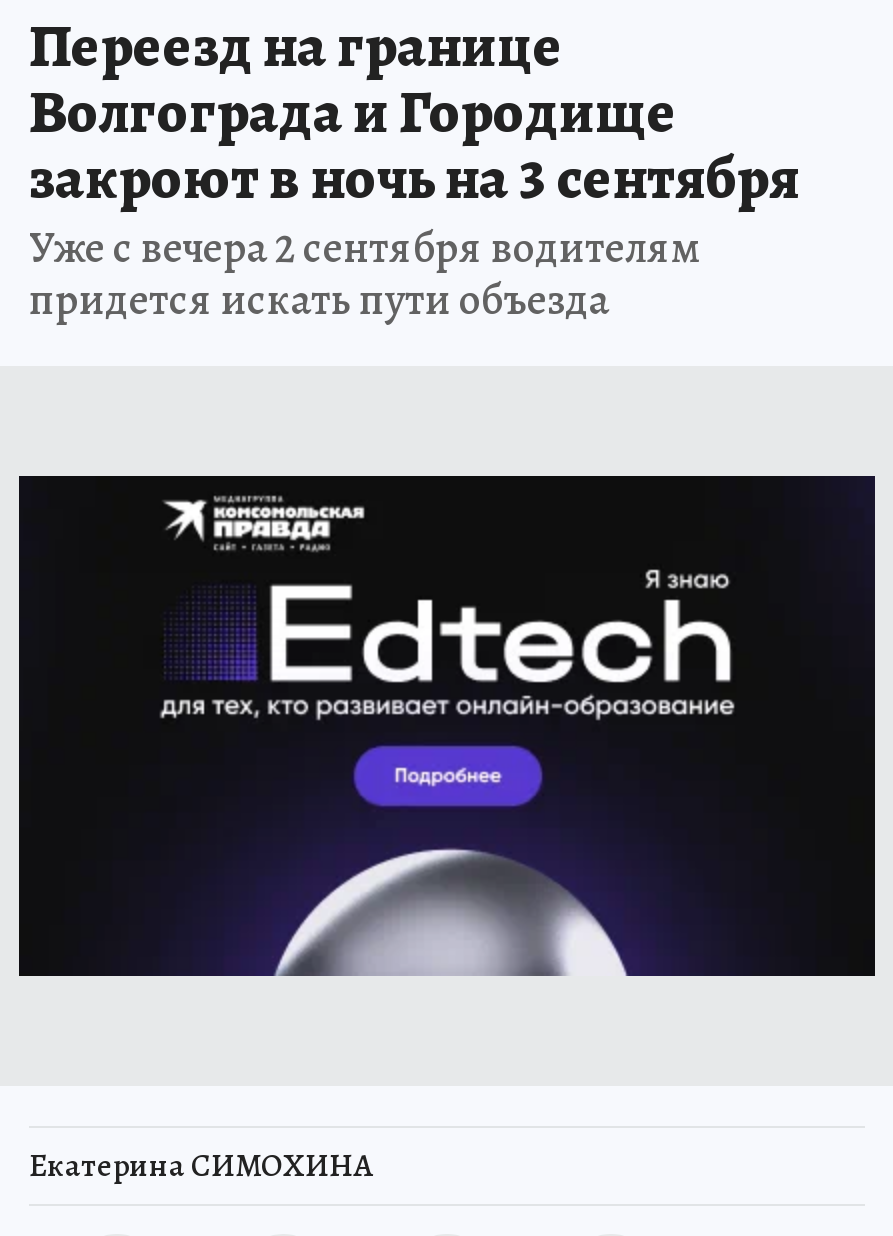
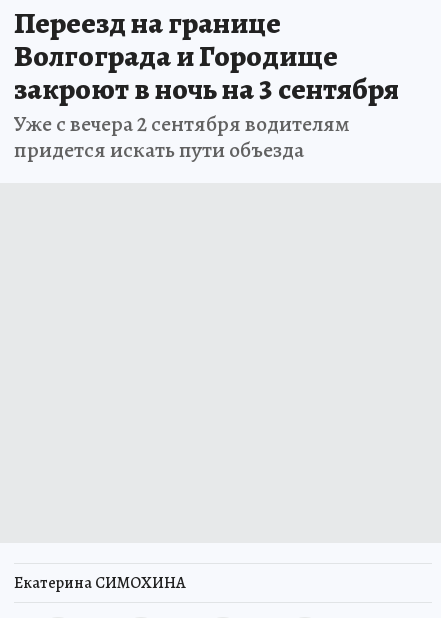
- [image]
